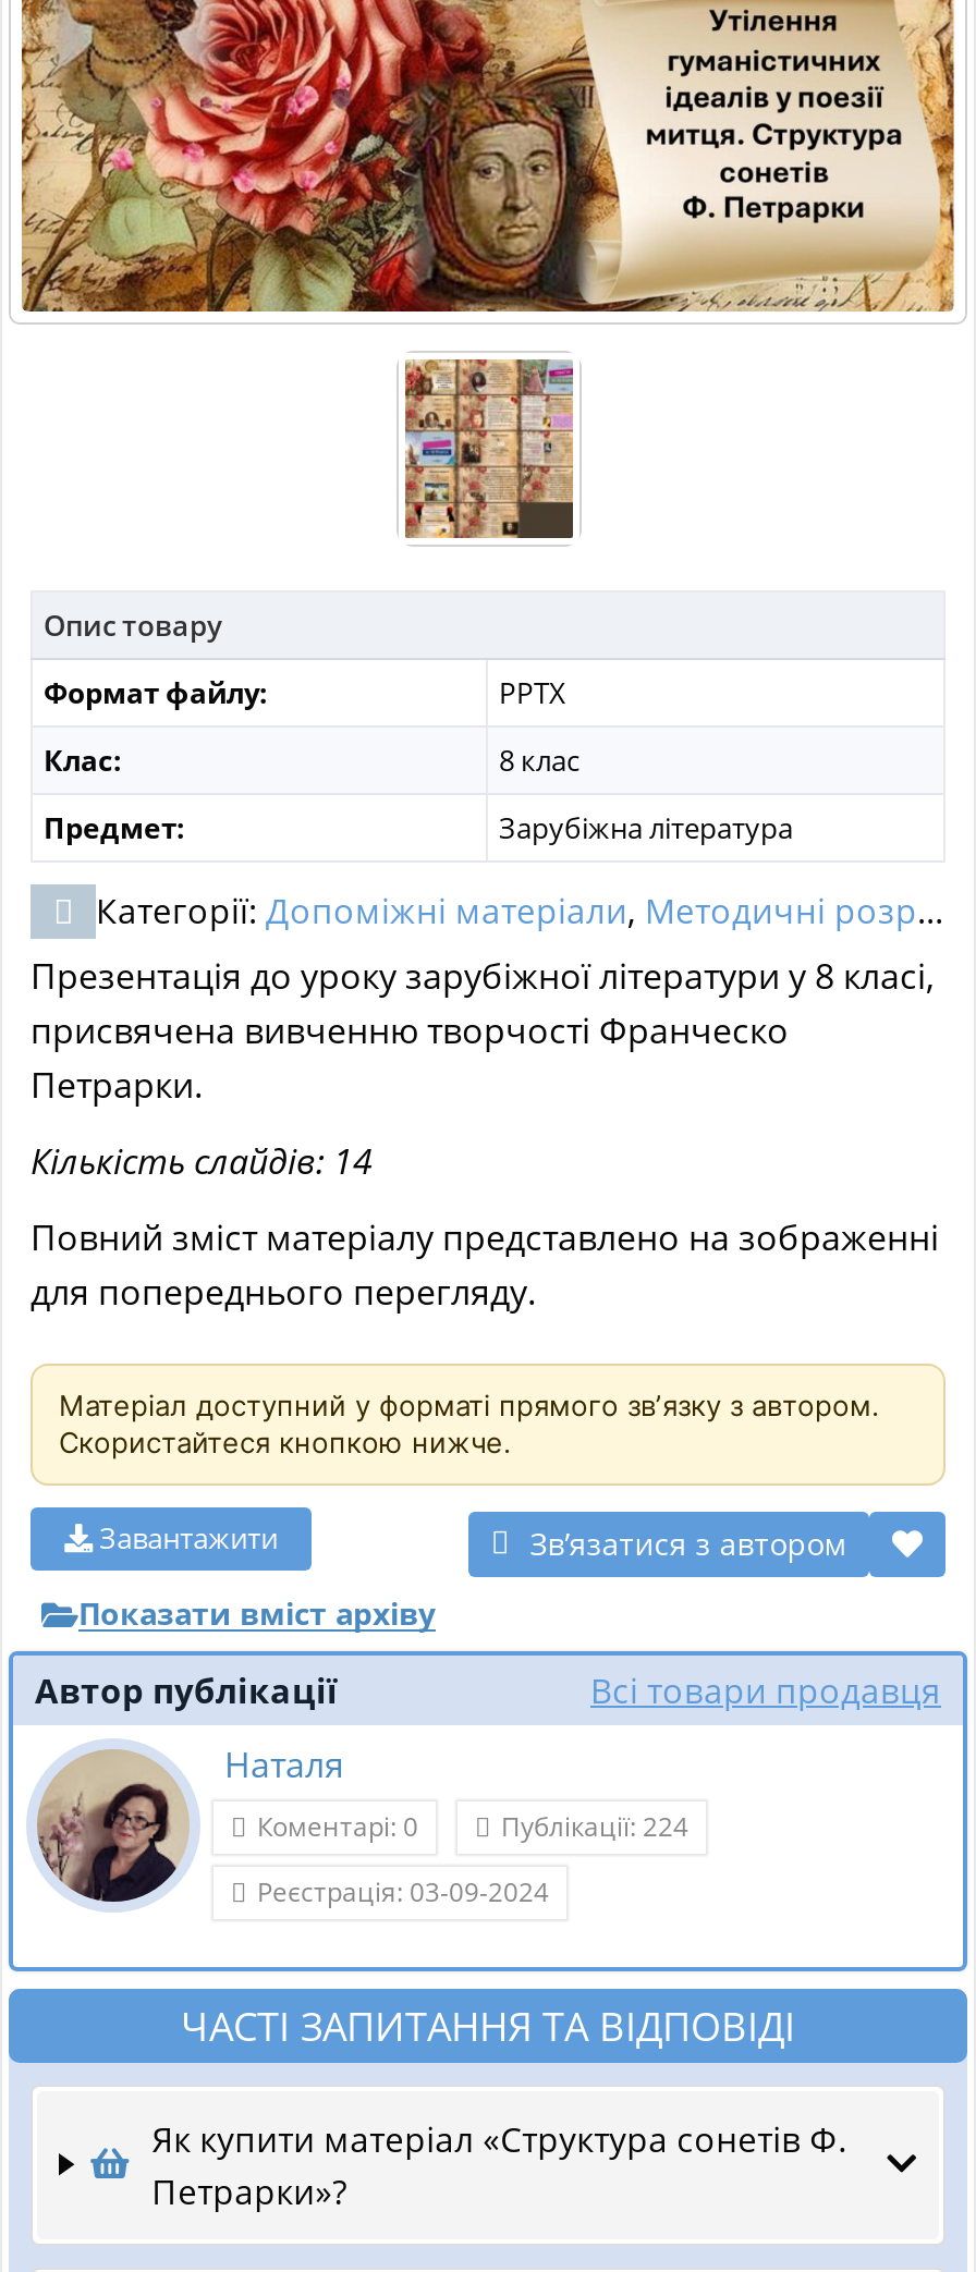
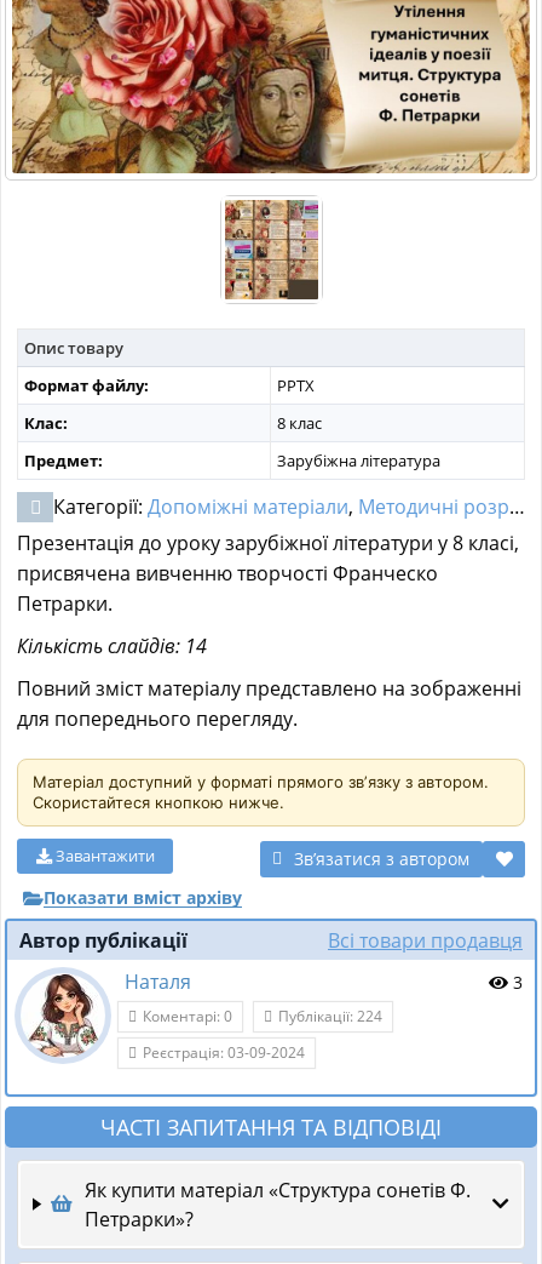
- [image]
+ [image]

+ 3
